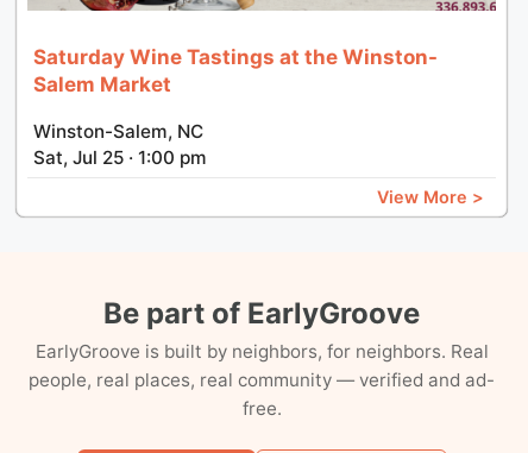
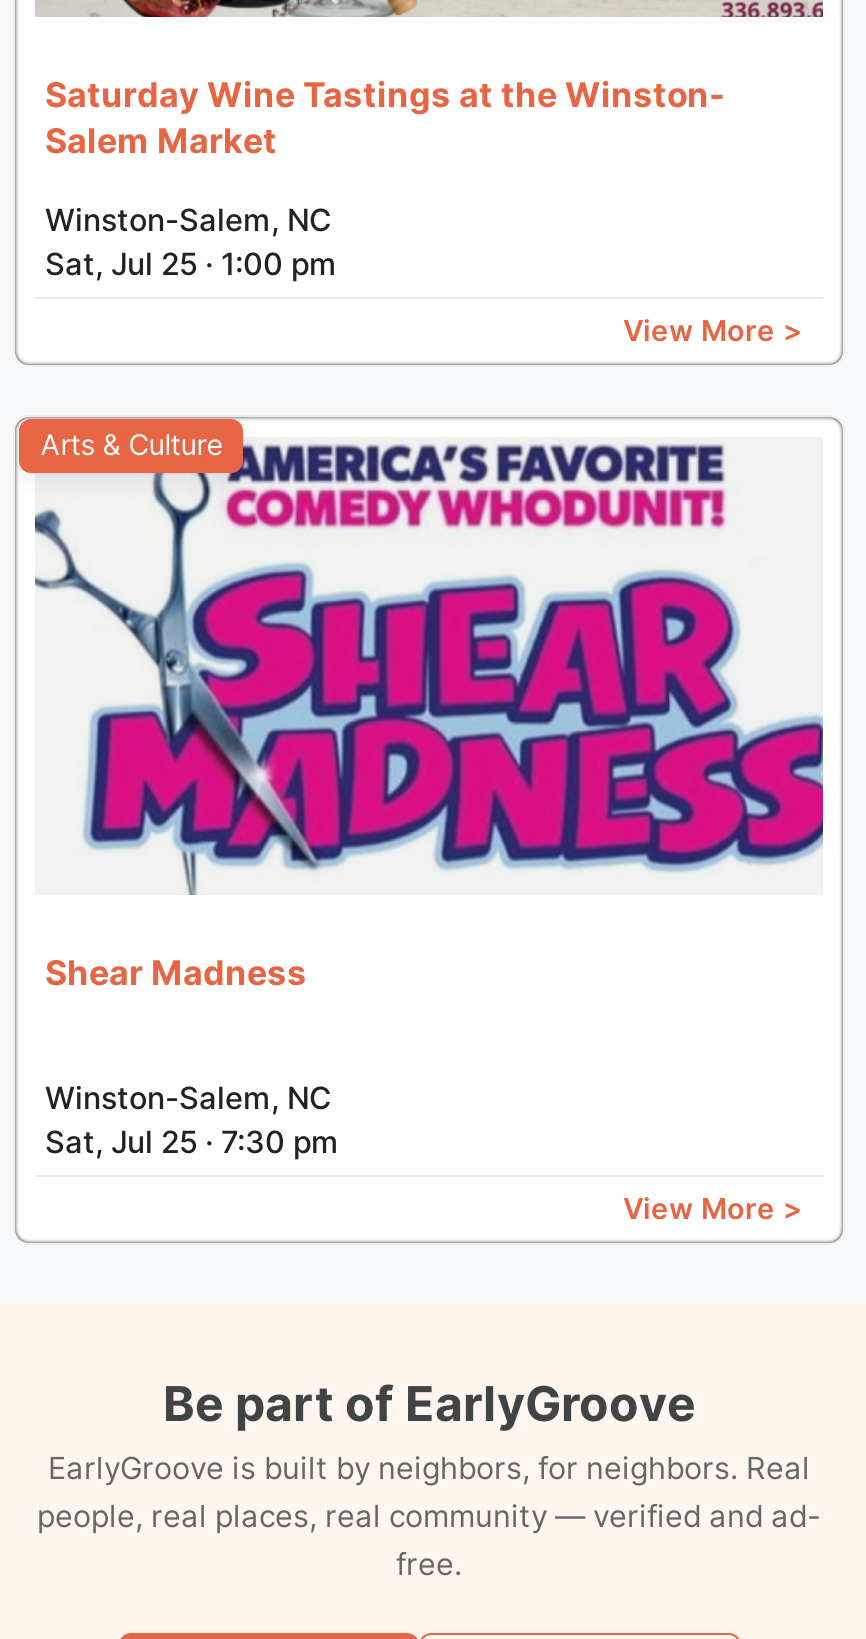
+ [image]
+ Arts & Culture

+ Shear Madness
+ Winston-Salem, NC
+ Sat, Jul 25 · 7:30 pm
+ View More >
